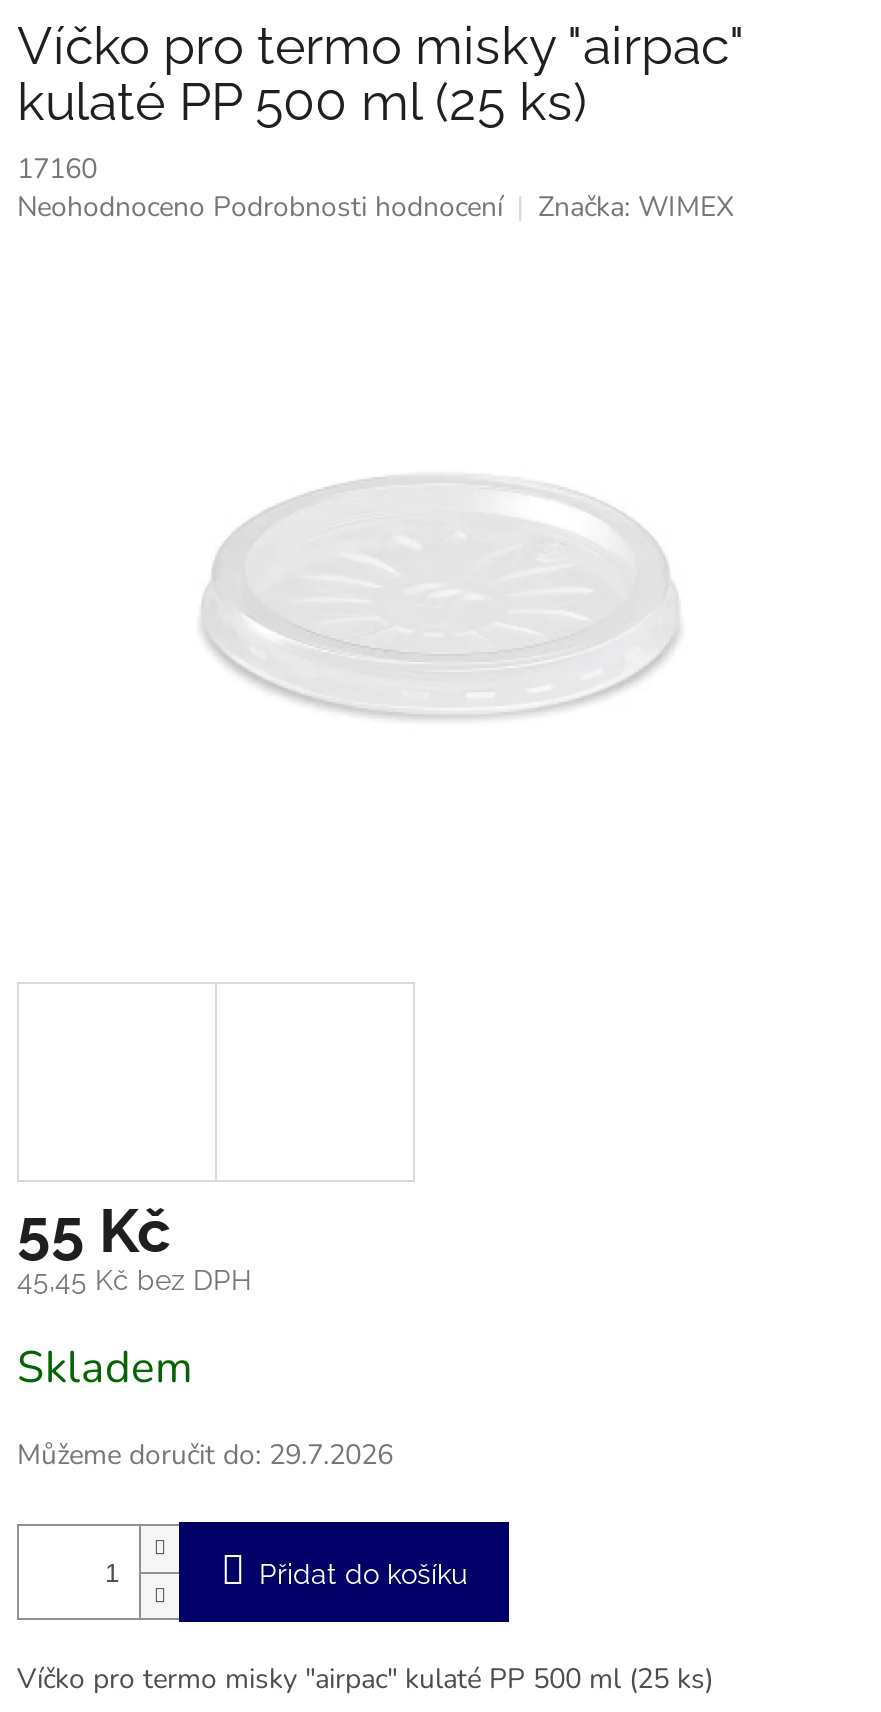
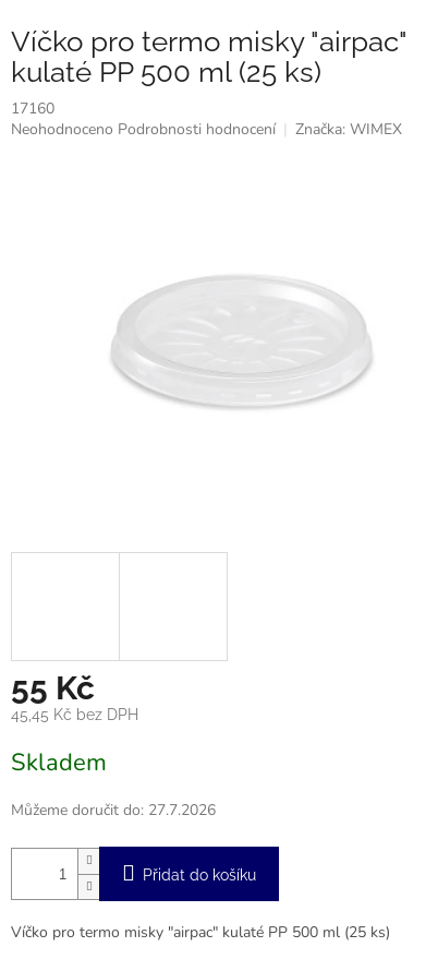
- Můžeme doručit do: 29.7.2026
+ Můžeme doručit do: 27.7.2026
